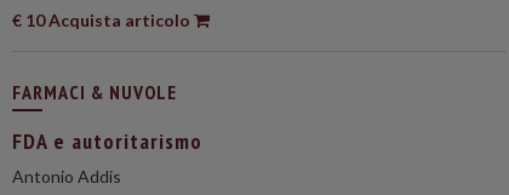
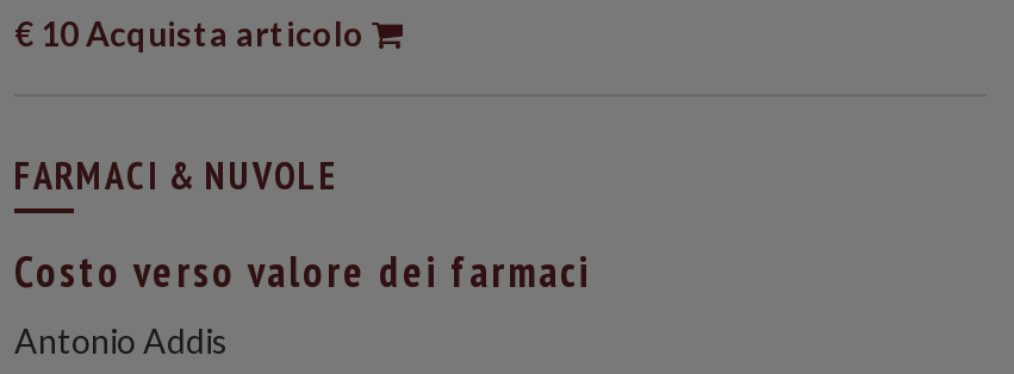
- FDA e autoritarismo
+ Costo verso valore dei farmaci
